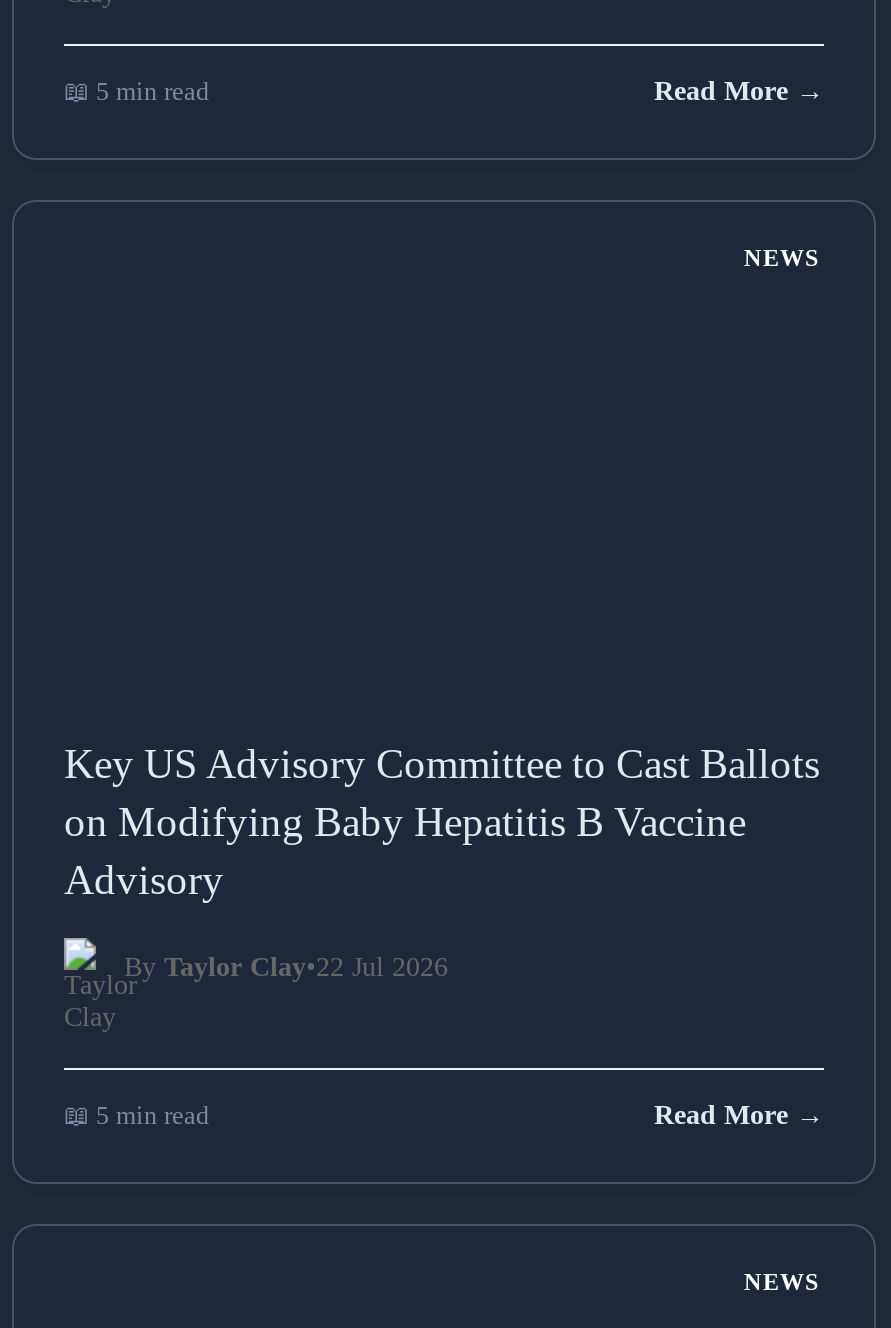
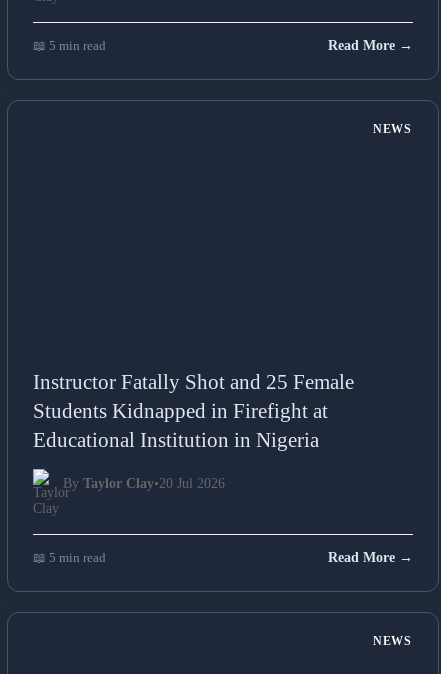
- Key US Advisory Committee to Cast Ballots
- on Modifying Baby Hepatitis B Vaccine
- Advisory
+ Instructor Fatally Shot and 25 Female
+ Students Kidnapped in Firefight at
+ Educational Institution in Nigeria

- By Taylor Clay•22 Jul 2026
+ By Taylor Clay•20 Jul 2026
